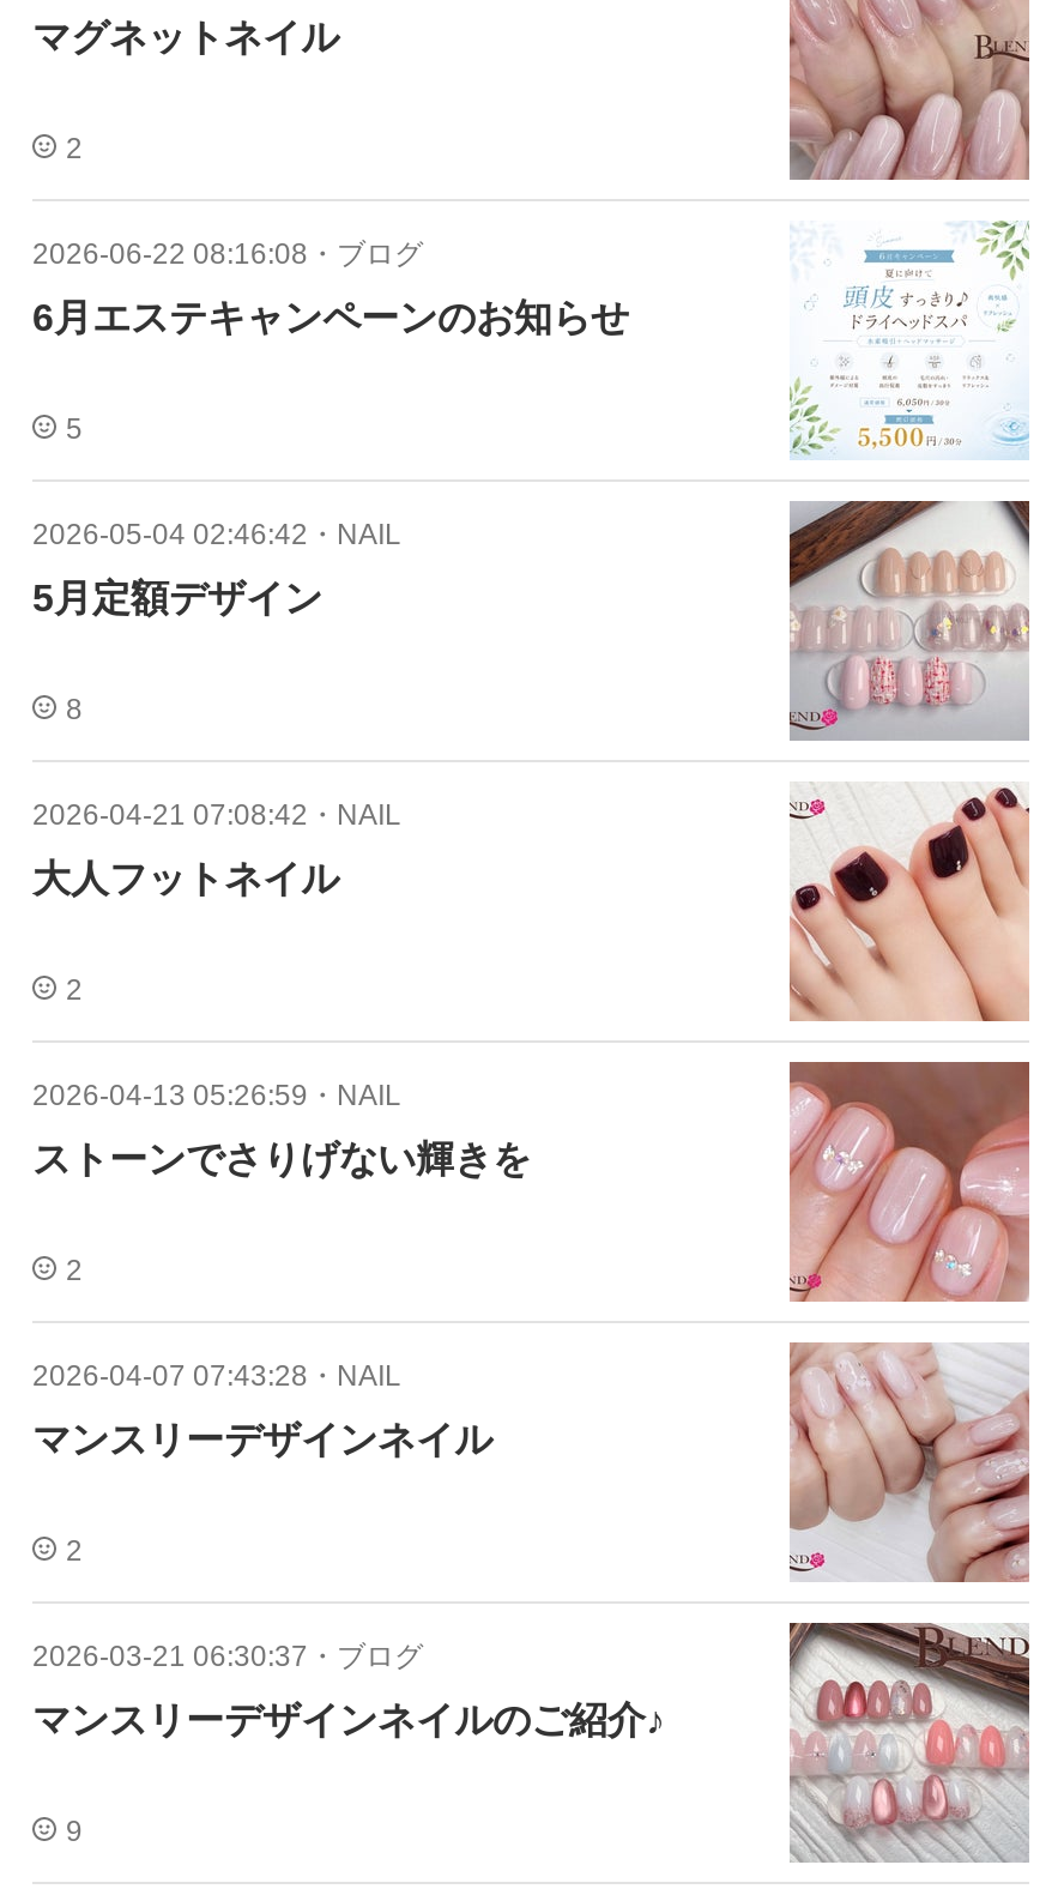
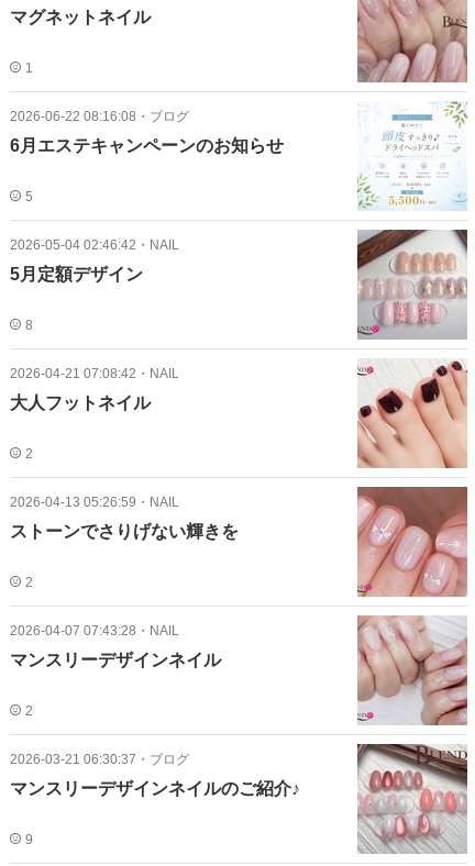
- 2
+ 1
